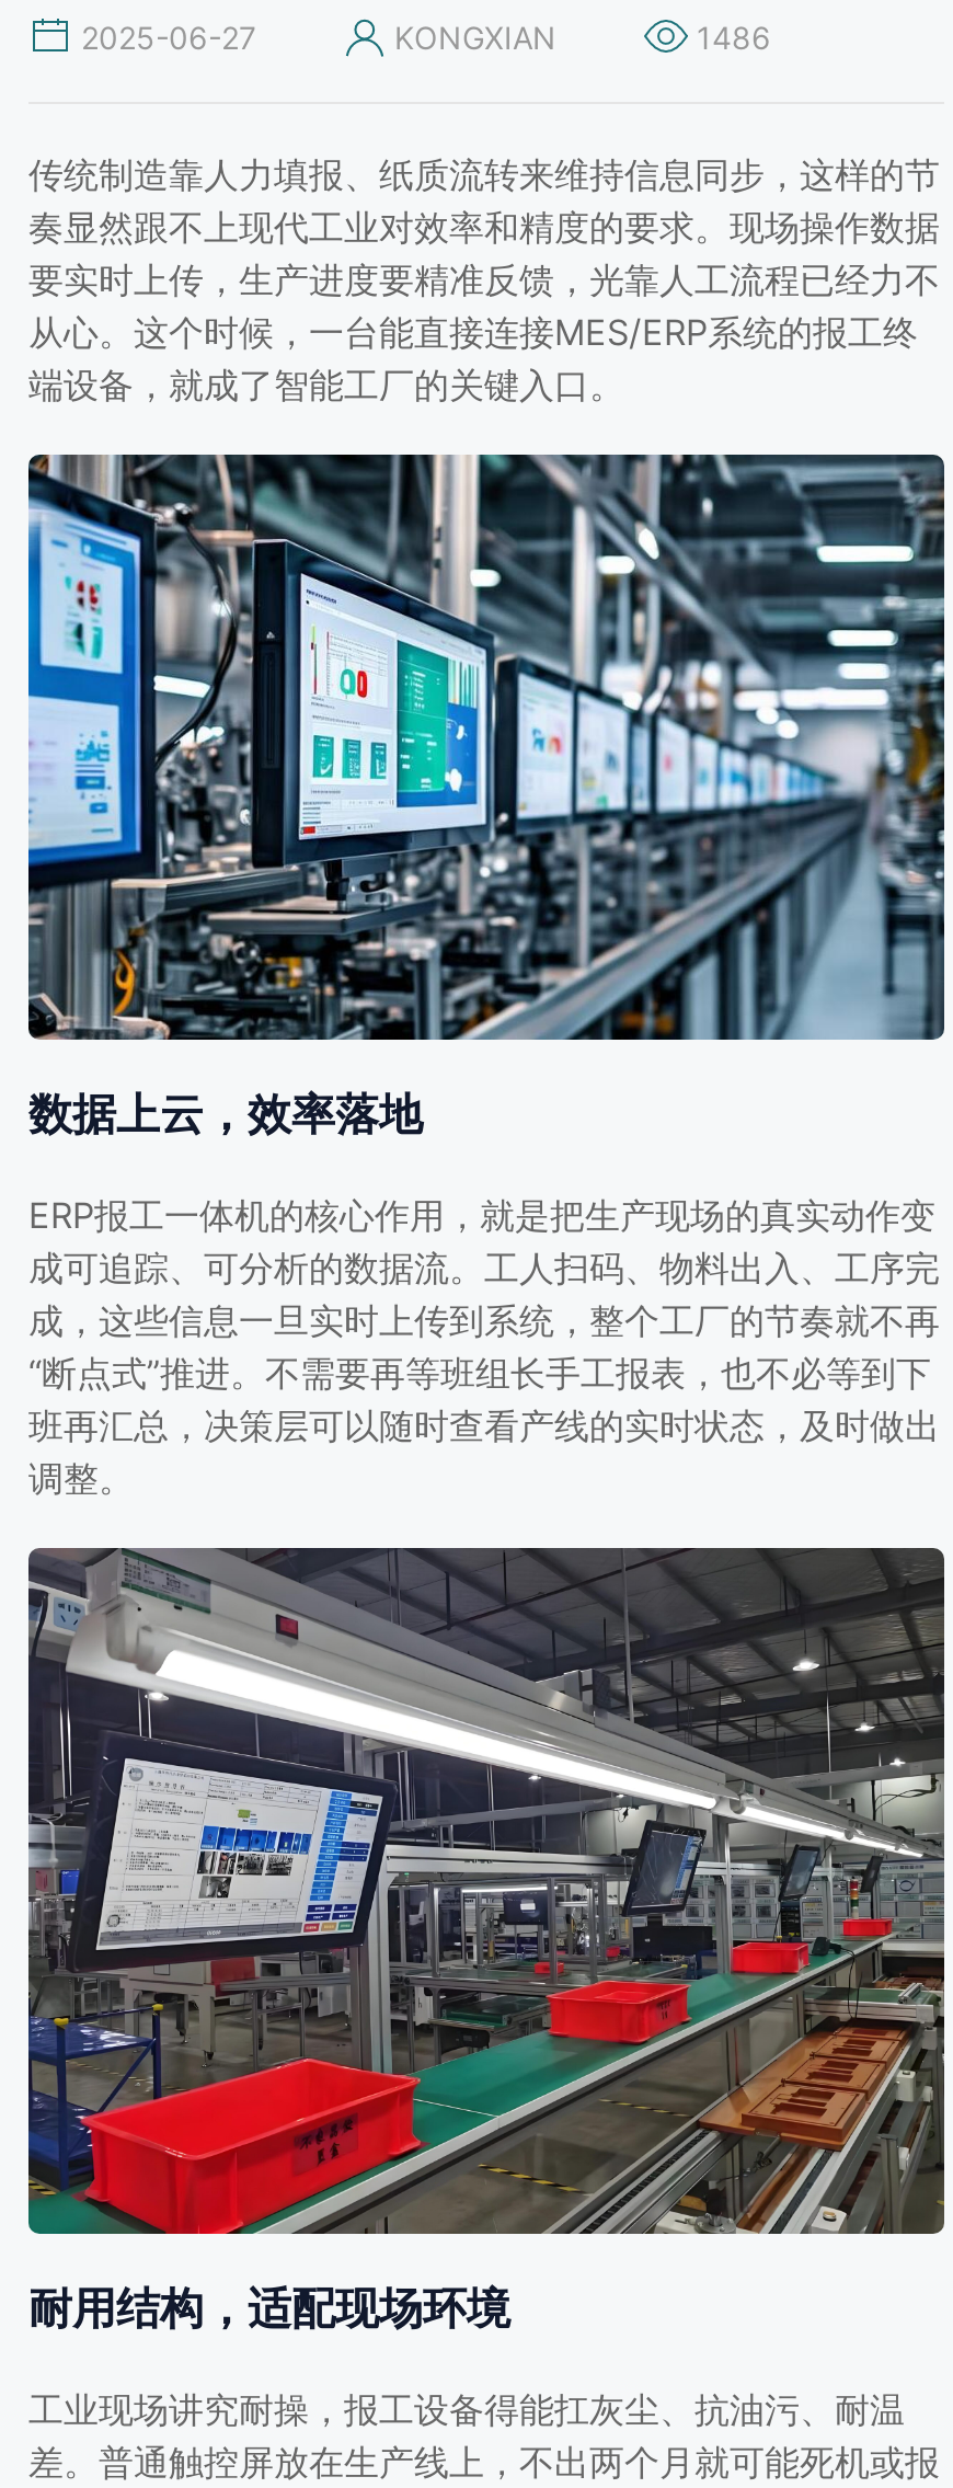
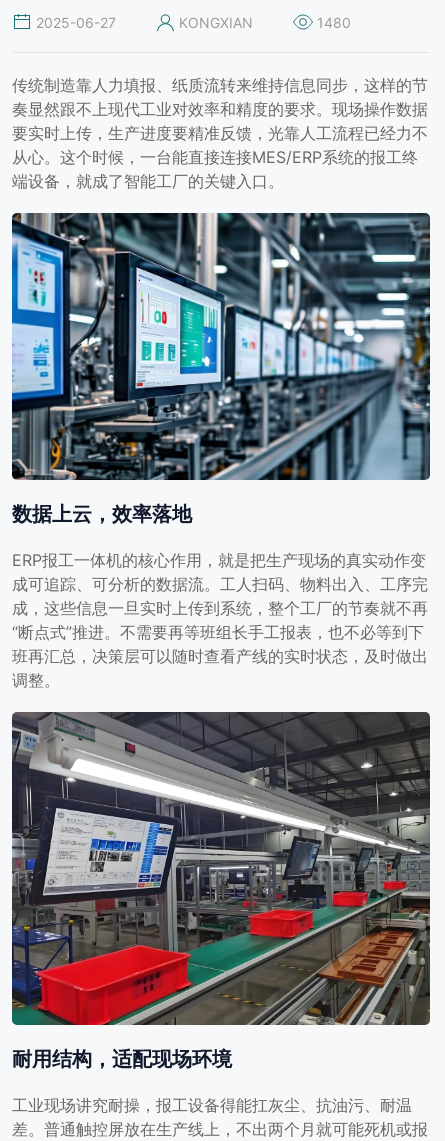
- 1486
+ 1480
